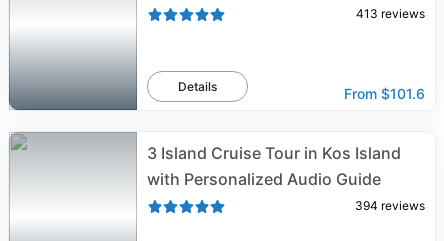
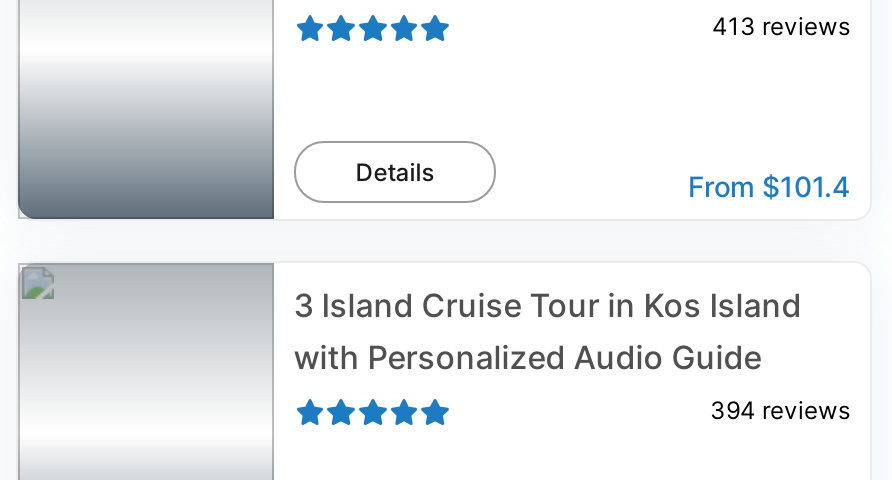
- From $101.6
+ From $101.4
